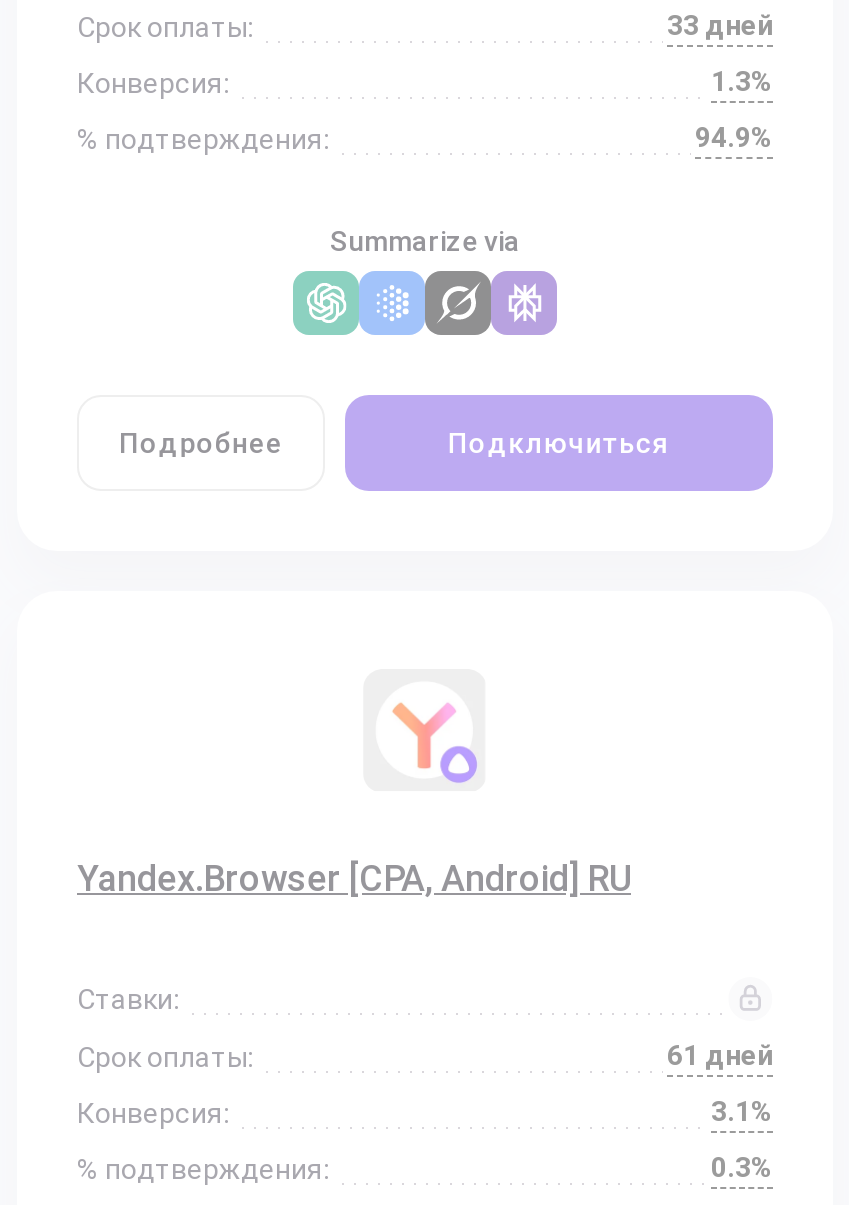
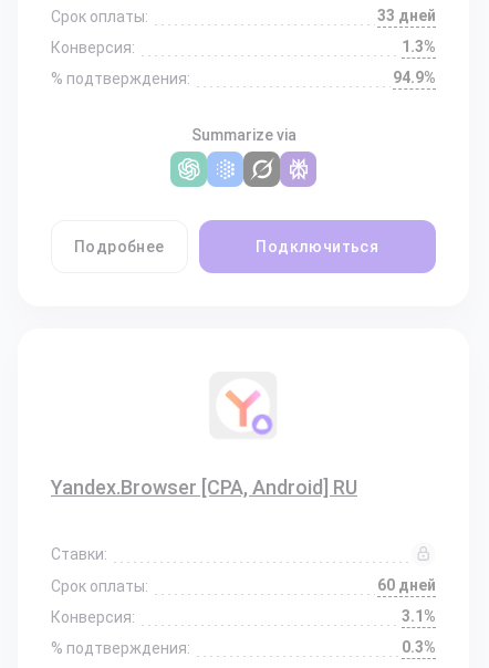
- 61 дней
+ 60 дней
